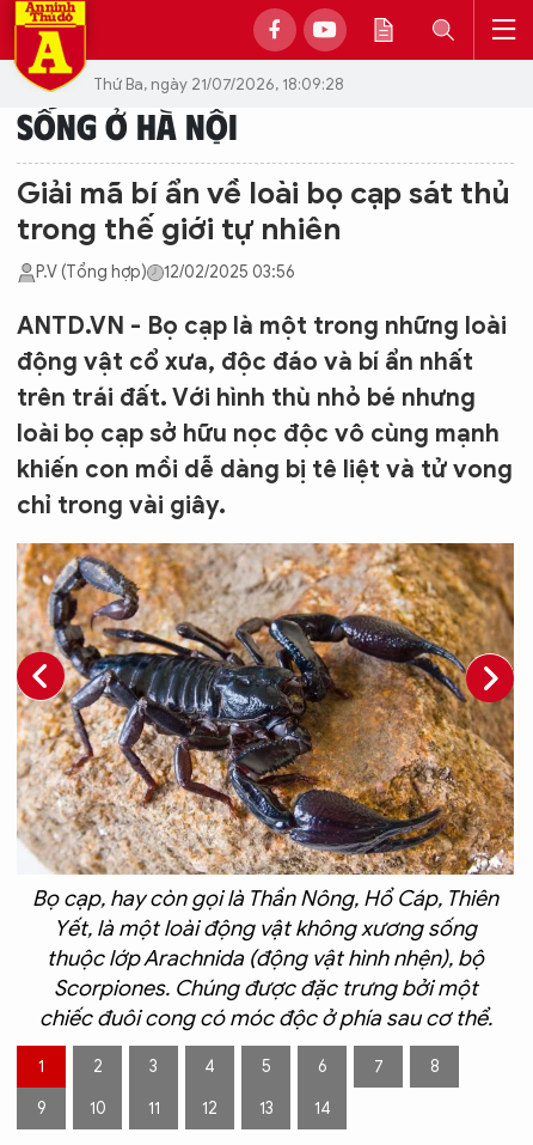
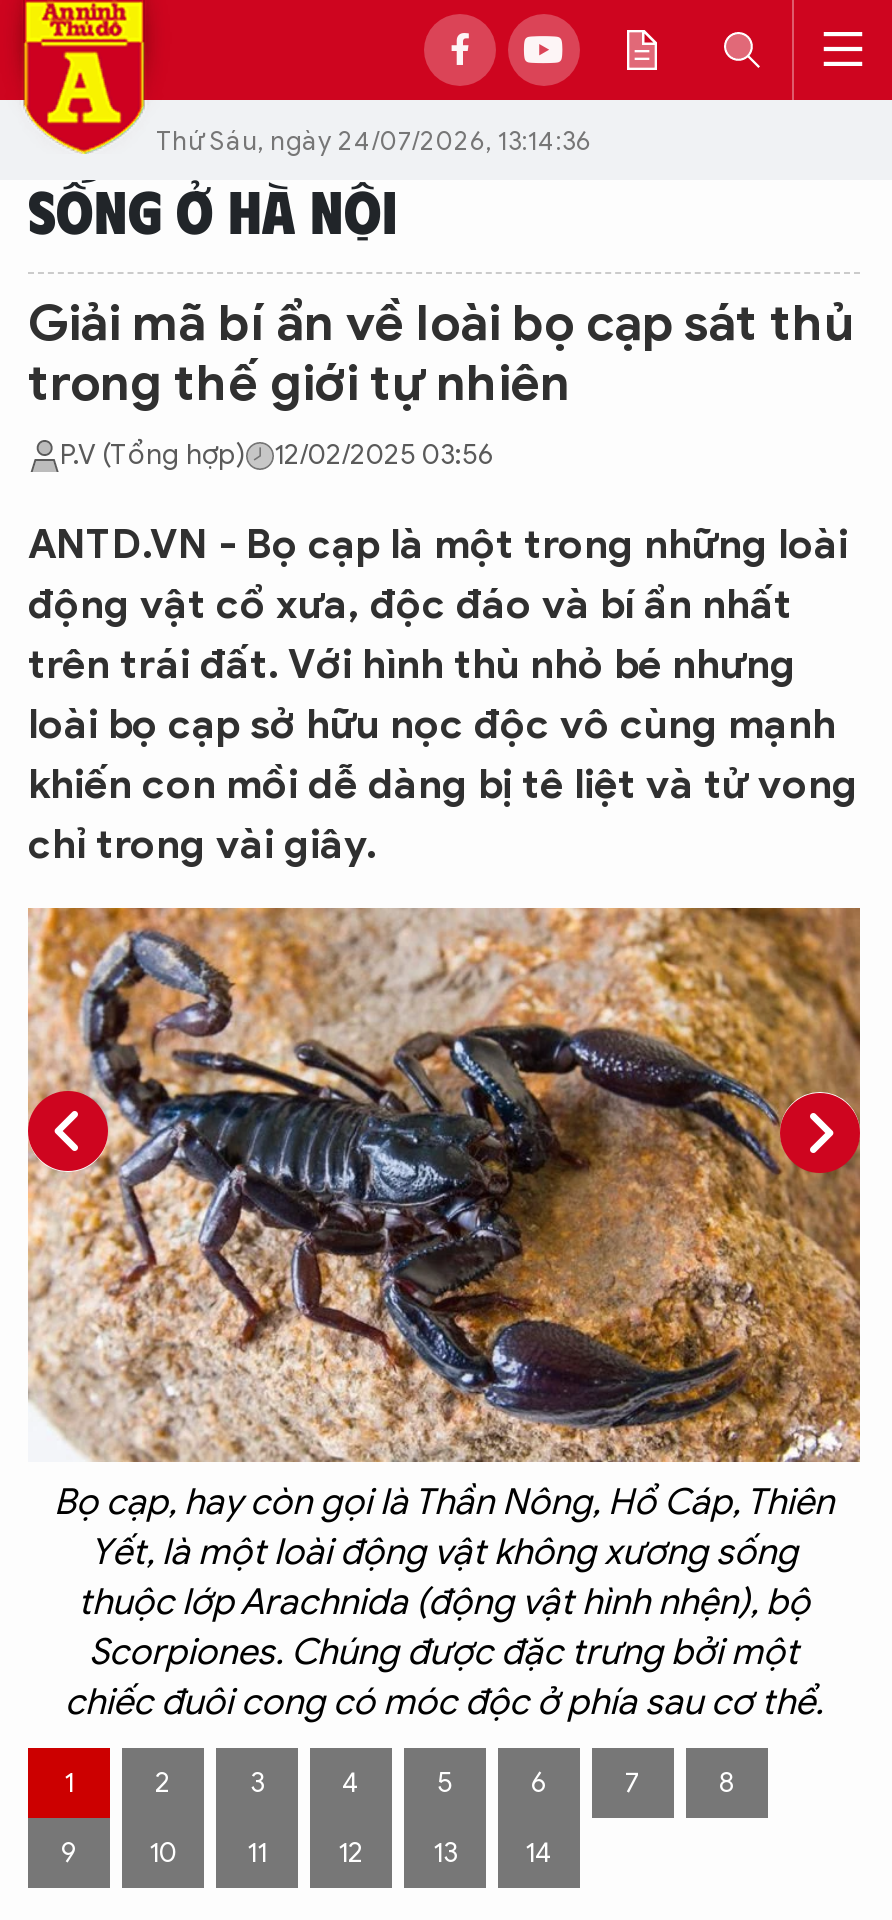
- Thứ Ba, ngày 21/07/2026, 18:09:28
+ Thứ Sáu, ngày 24/07/2026, 13:14:36
